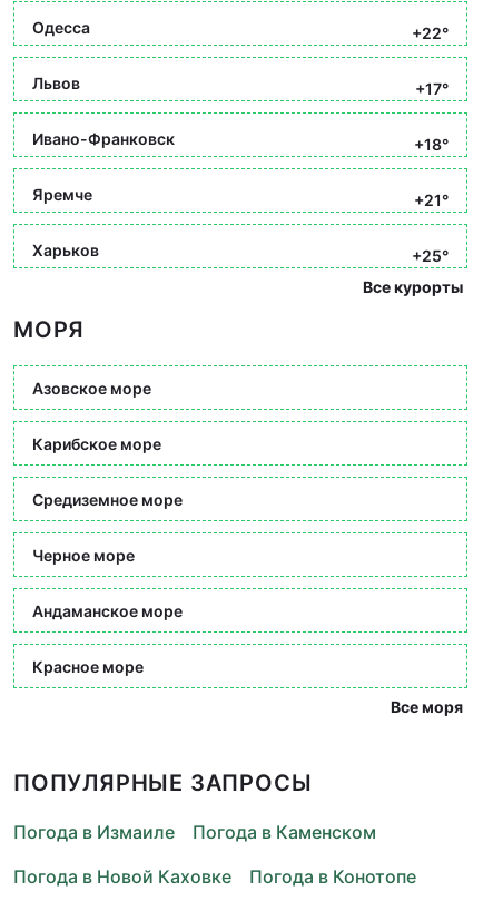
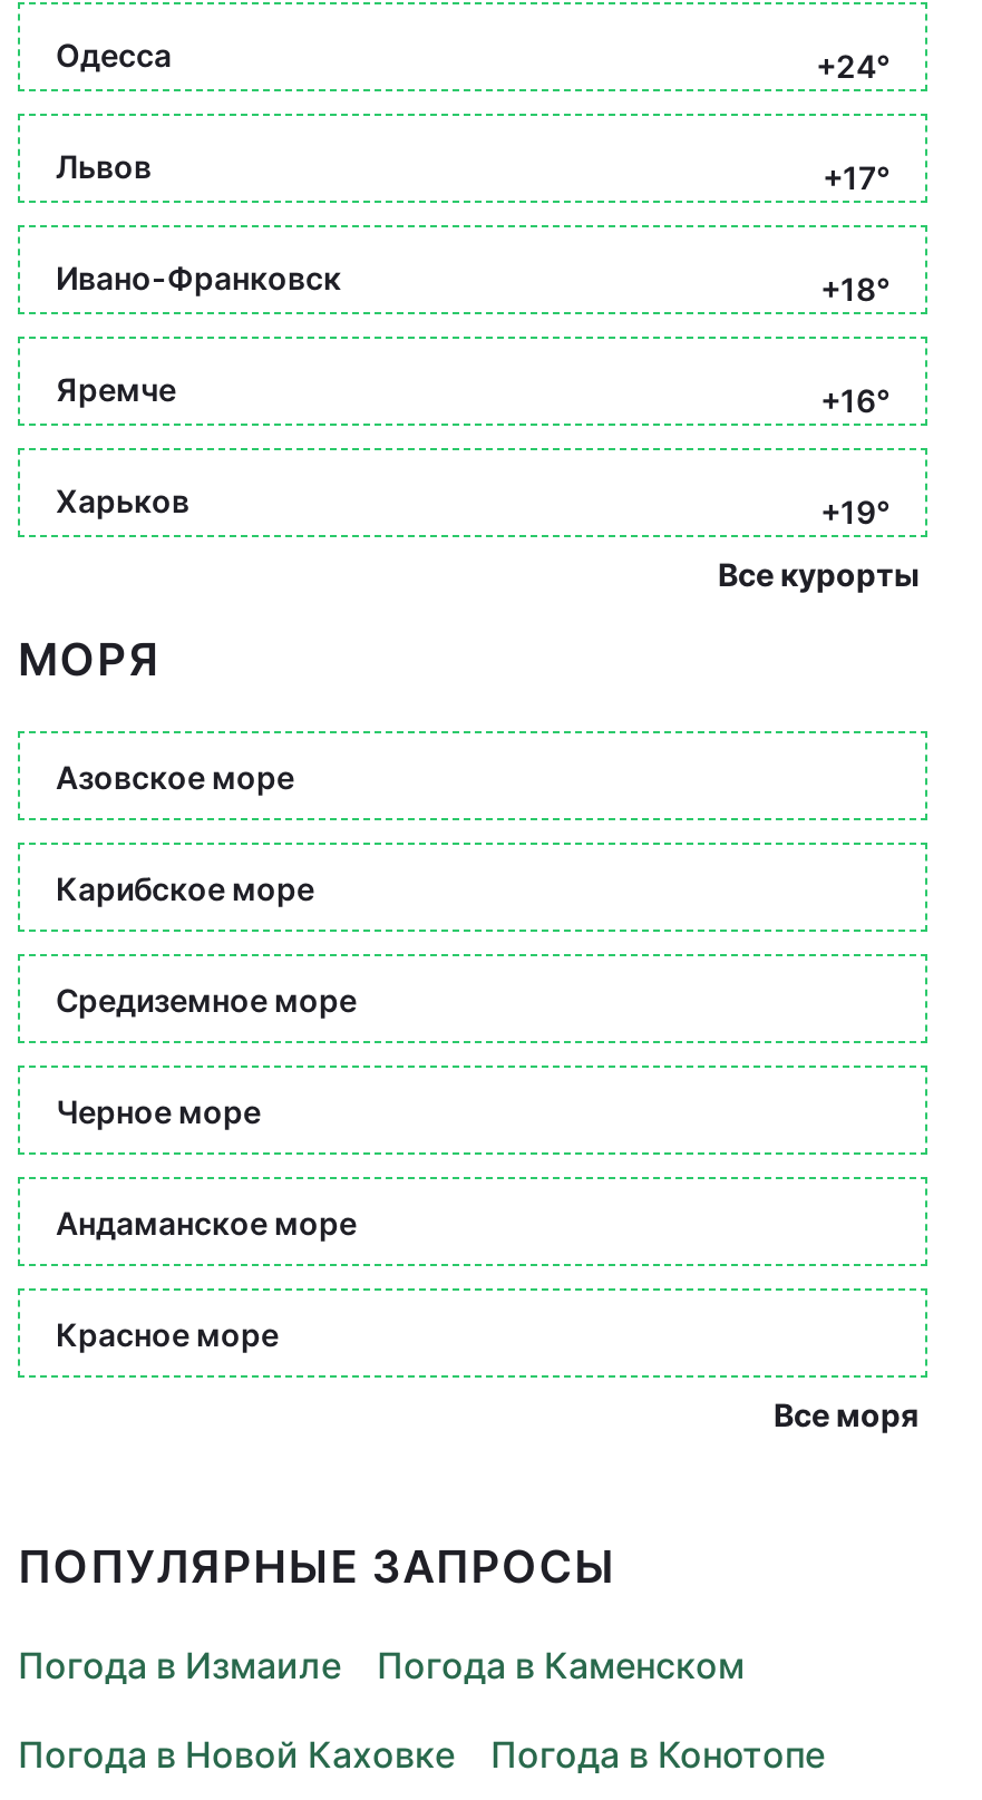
- +22°
+ +24°

- +21°
+ +16°

- +25°
+ +19°
